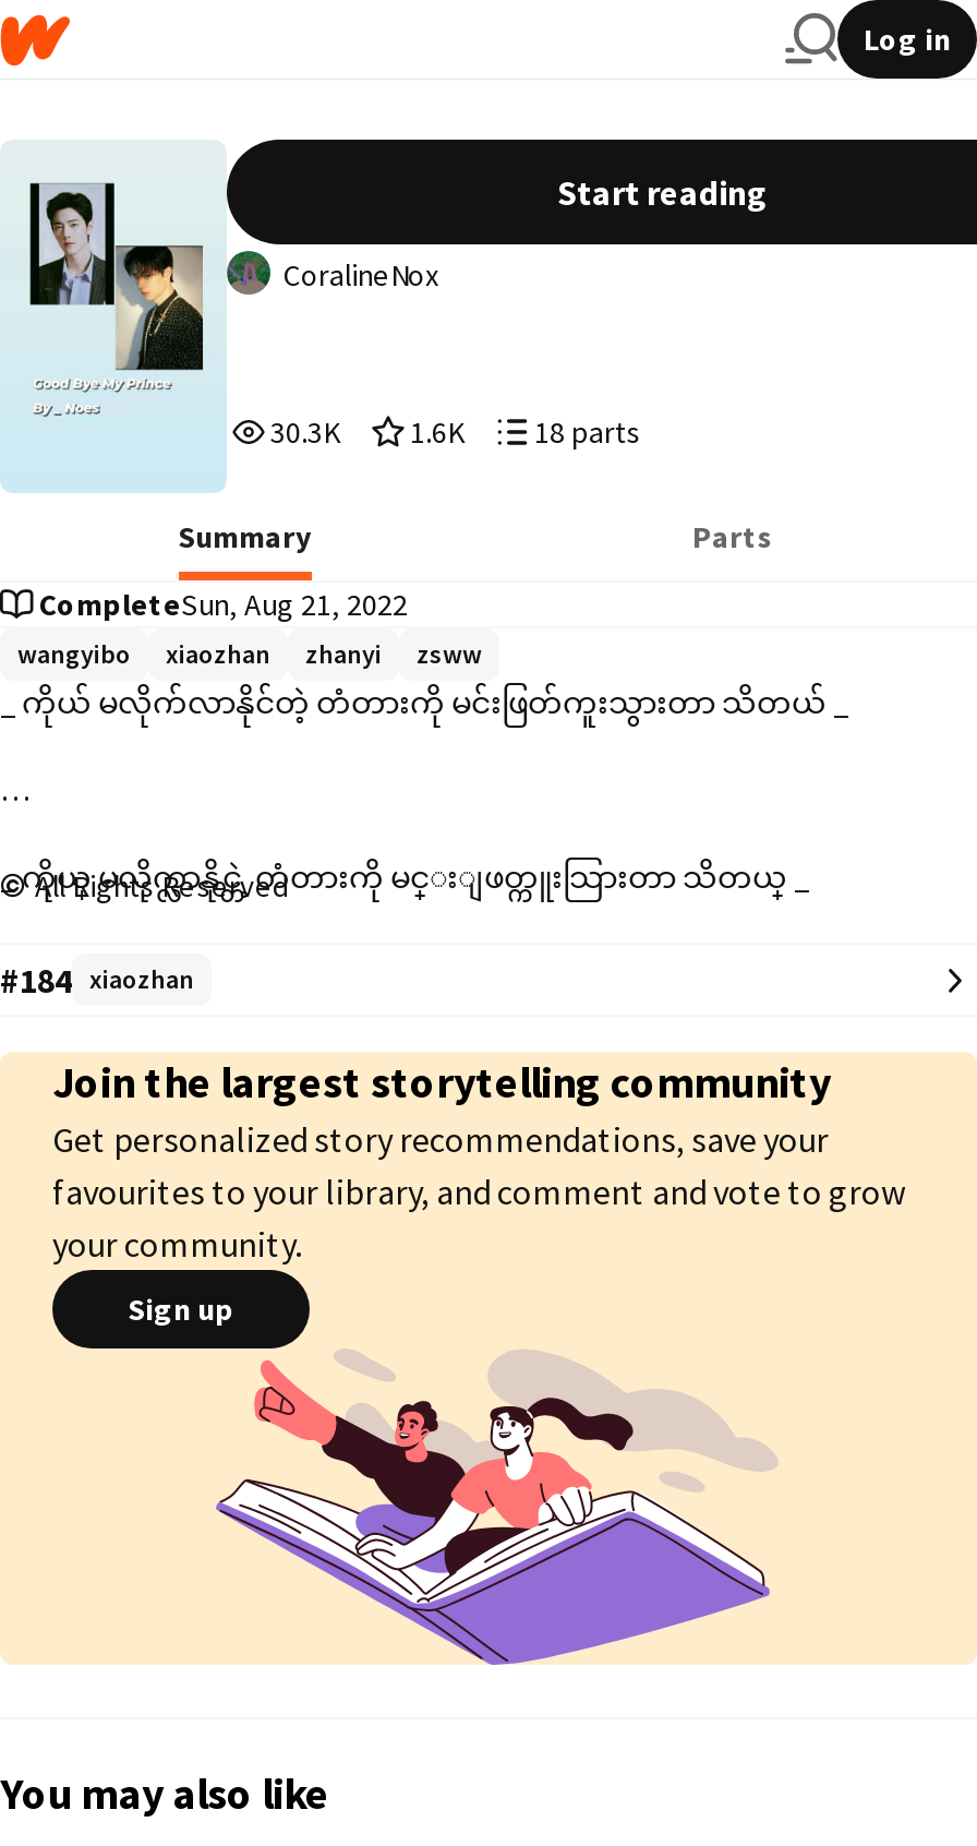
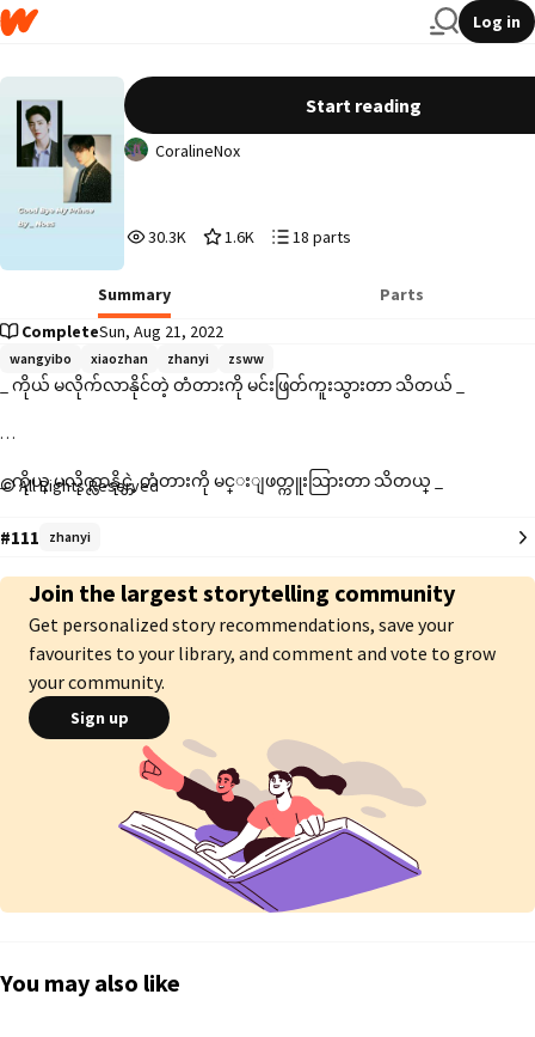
- #184 xiaozhan
+ #111 zhanyi
